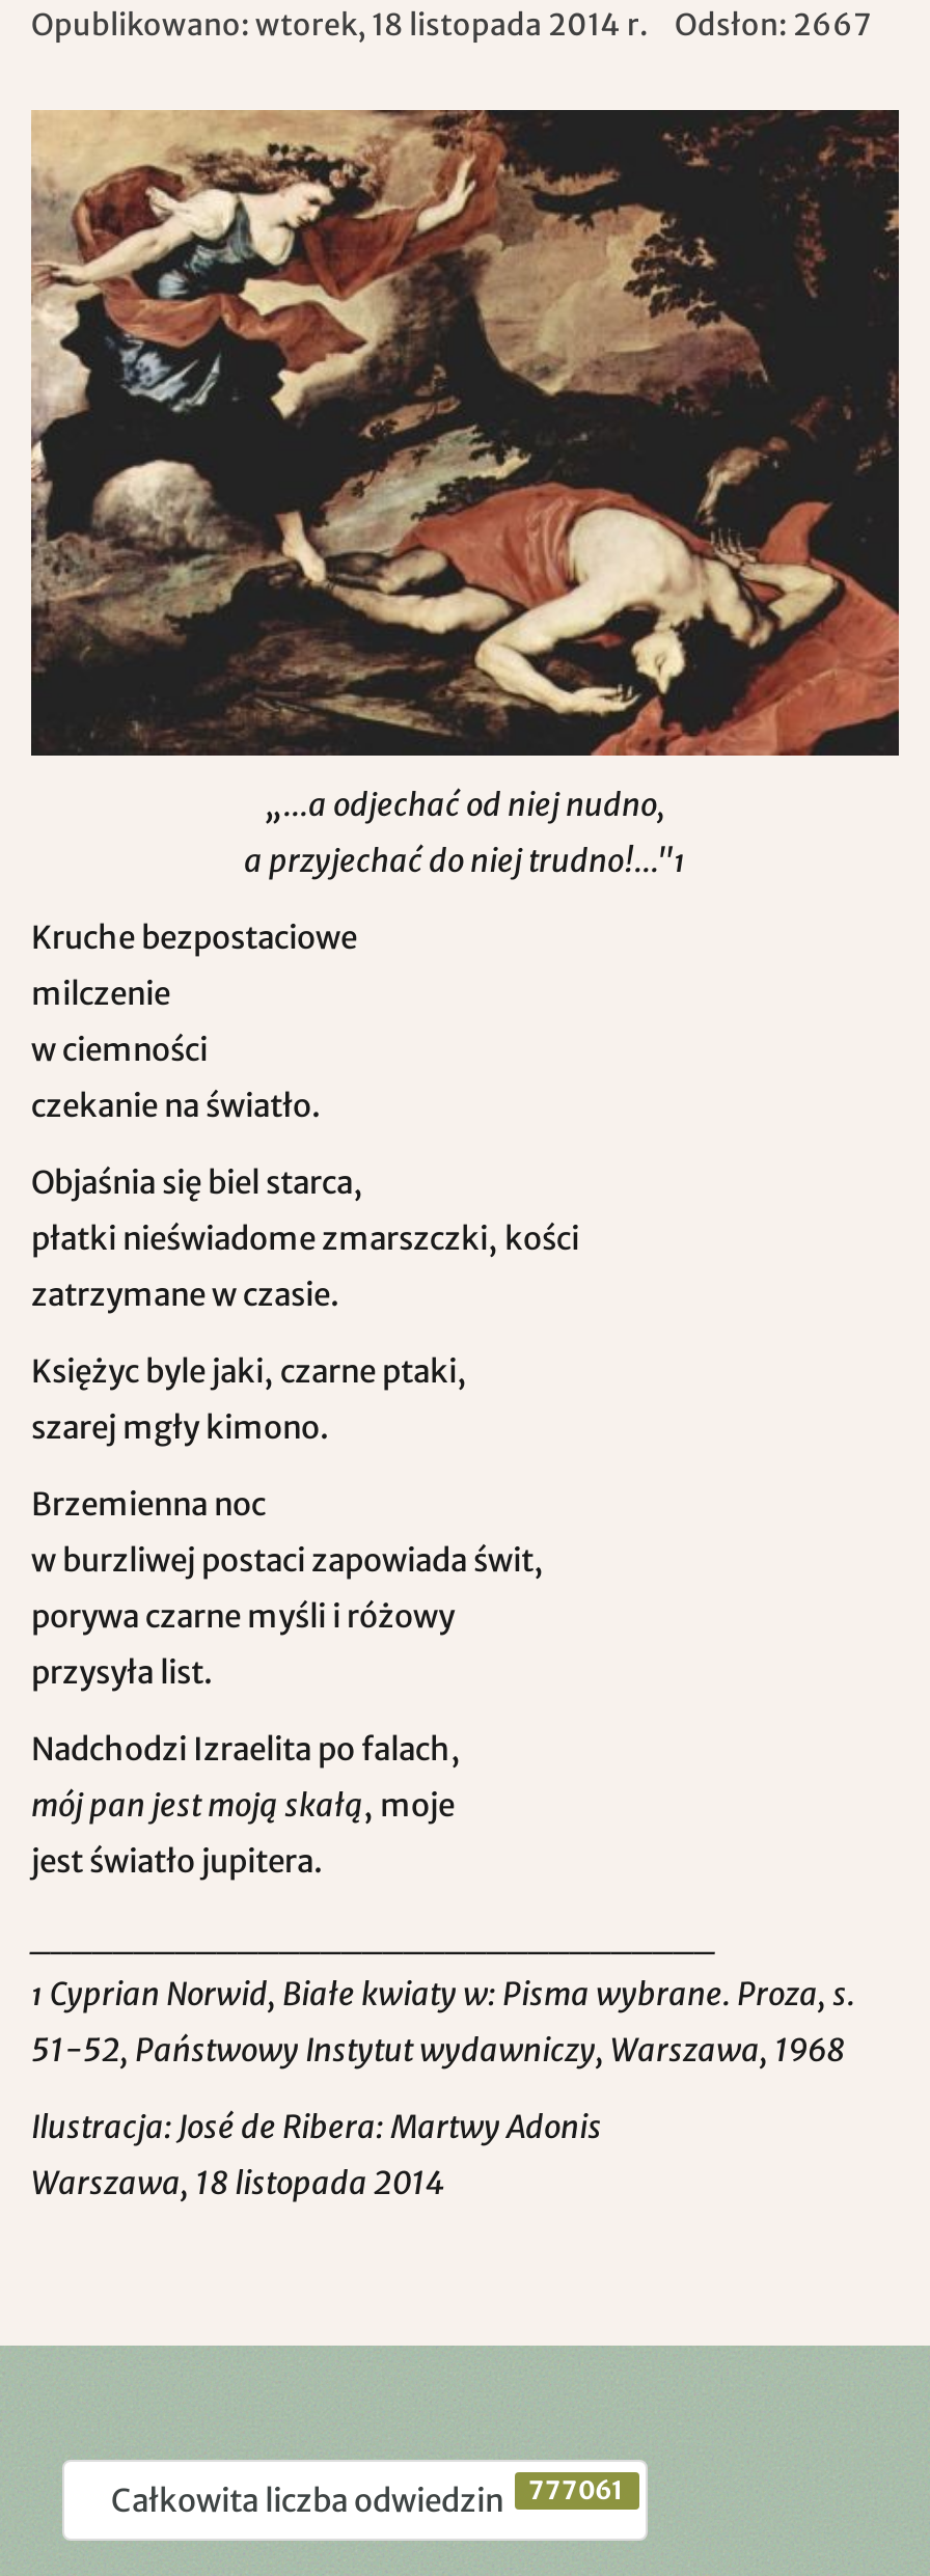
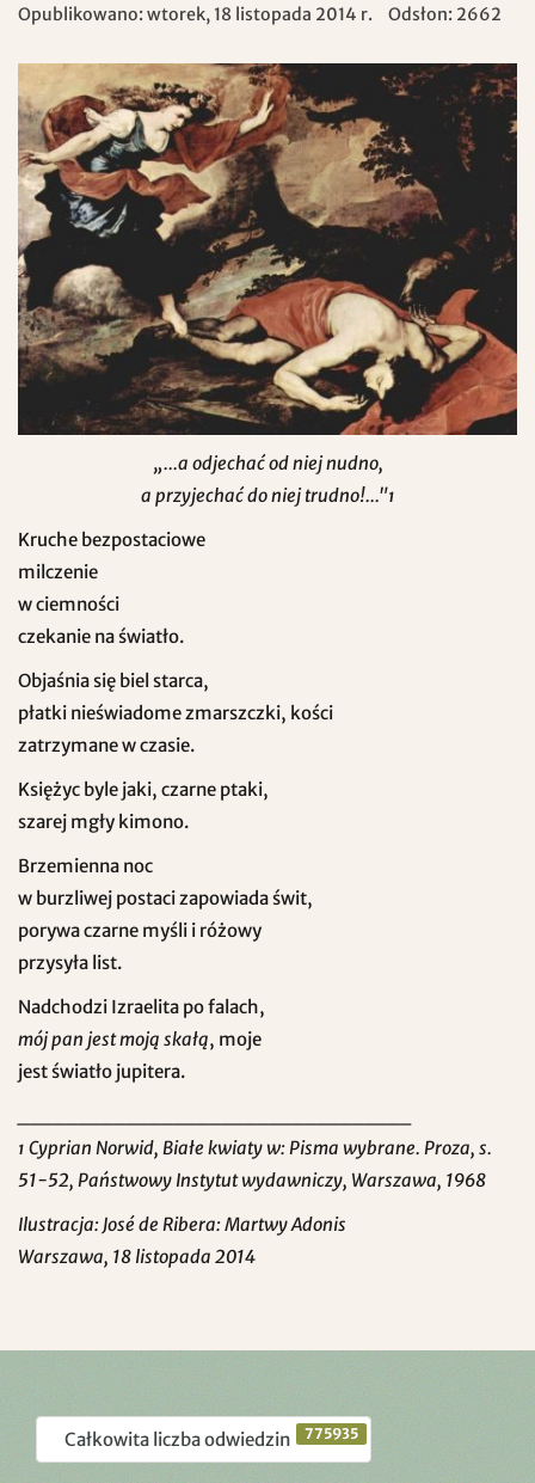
- Opublikowano: wtorek, 18 listopada 2014 r. Odsłon: 2667
+ Opublikowano: wtorek, 18 listopada 2014 r. Odsłon: 2662

- Całkowita liczba odwiedzin 777061
+ Całkowita liczba odwiedzin 775935
